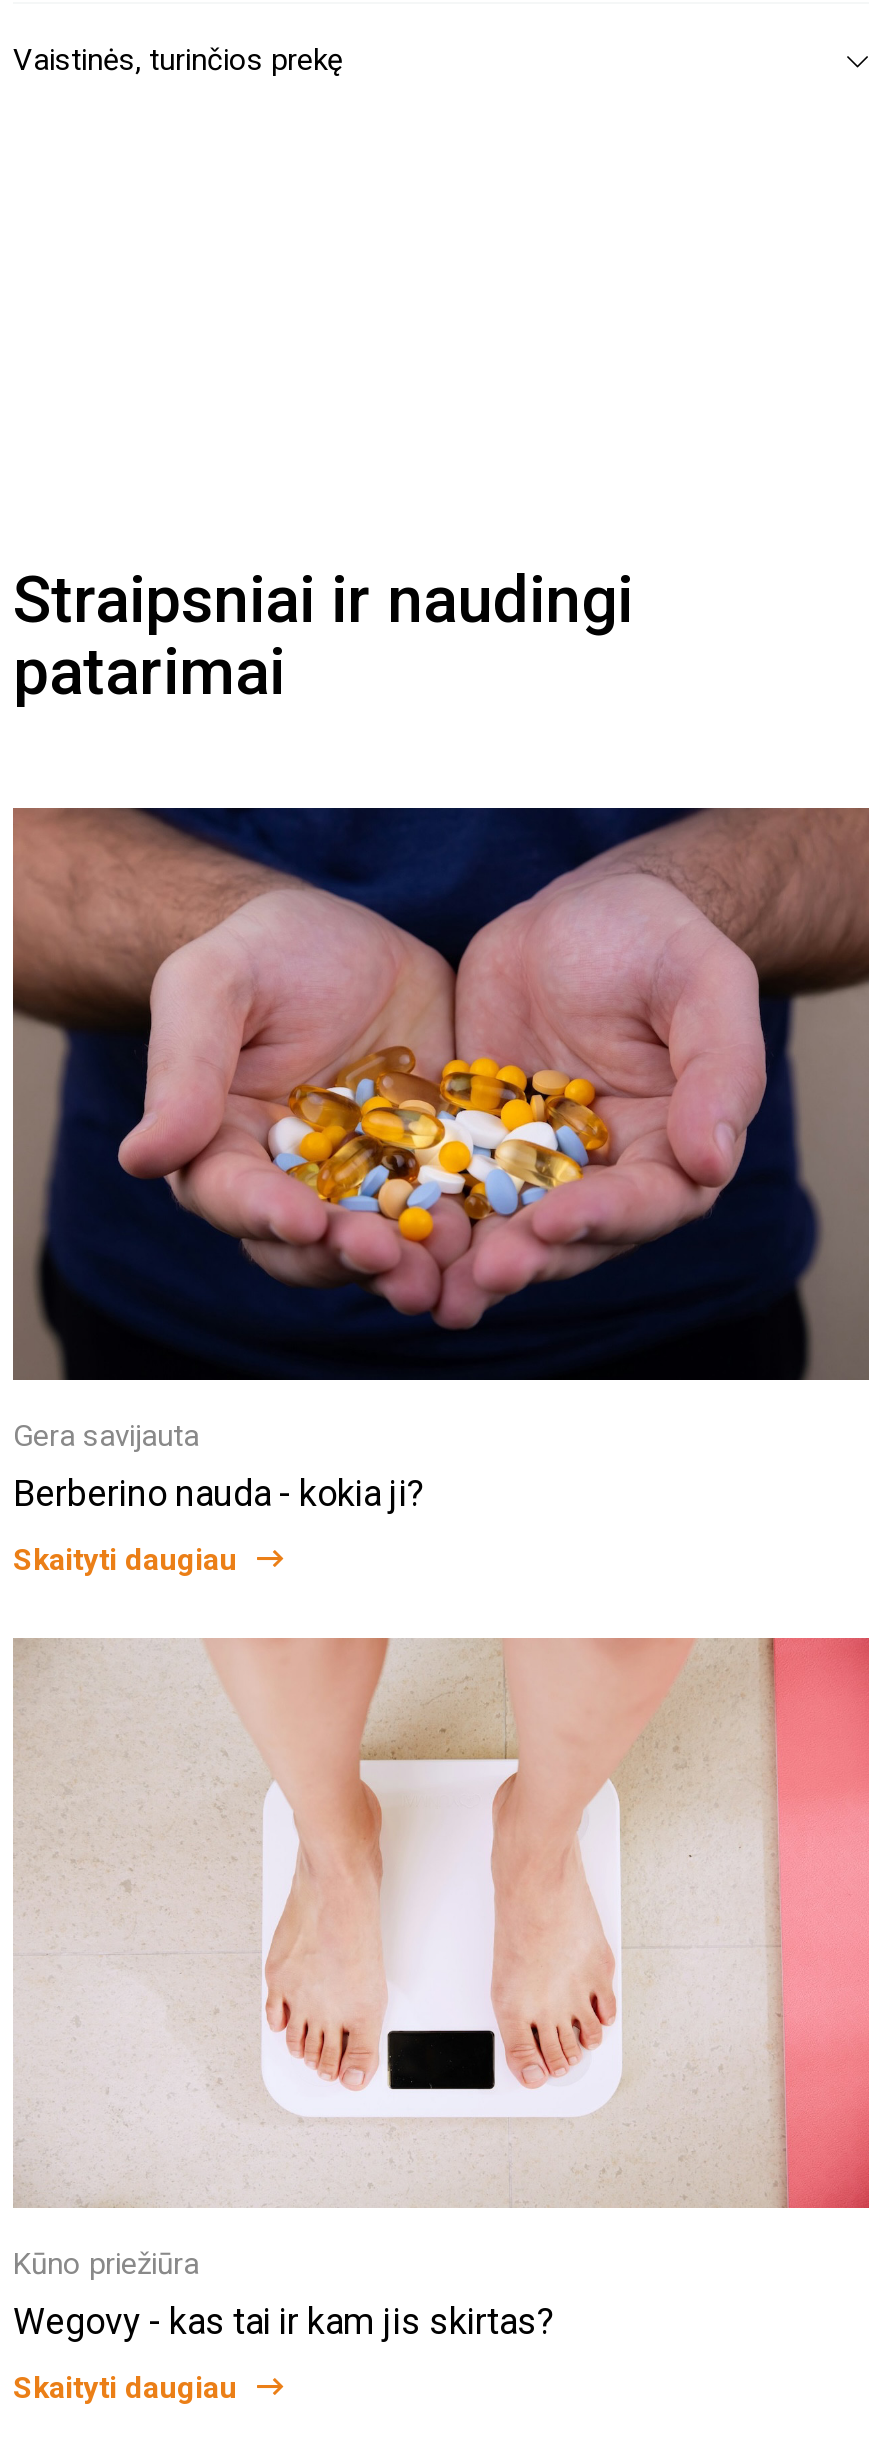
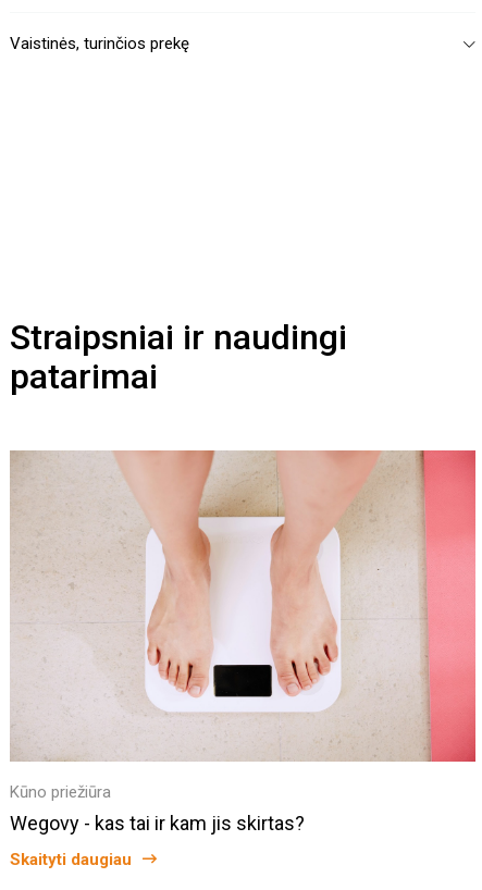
- [image]
- Gera savijauta
- Berberino nauda - kokia ji?
- Skaityti daugiau
